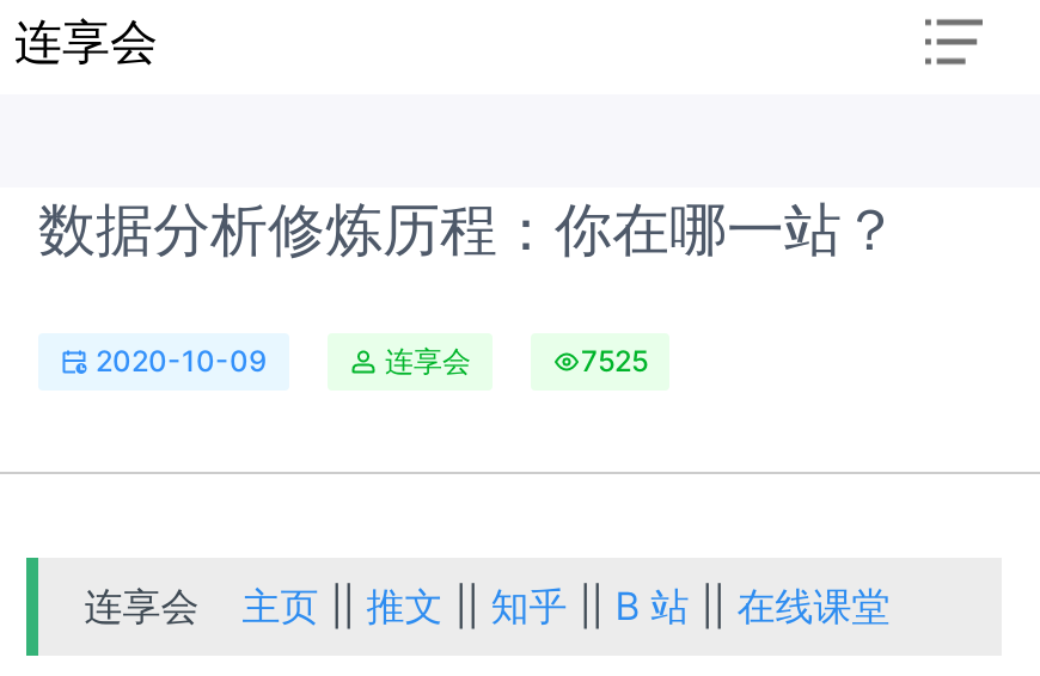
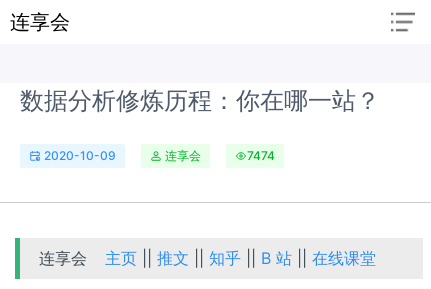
- 7525
+ 7474
